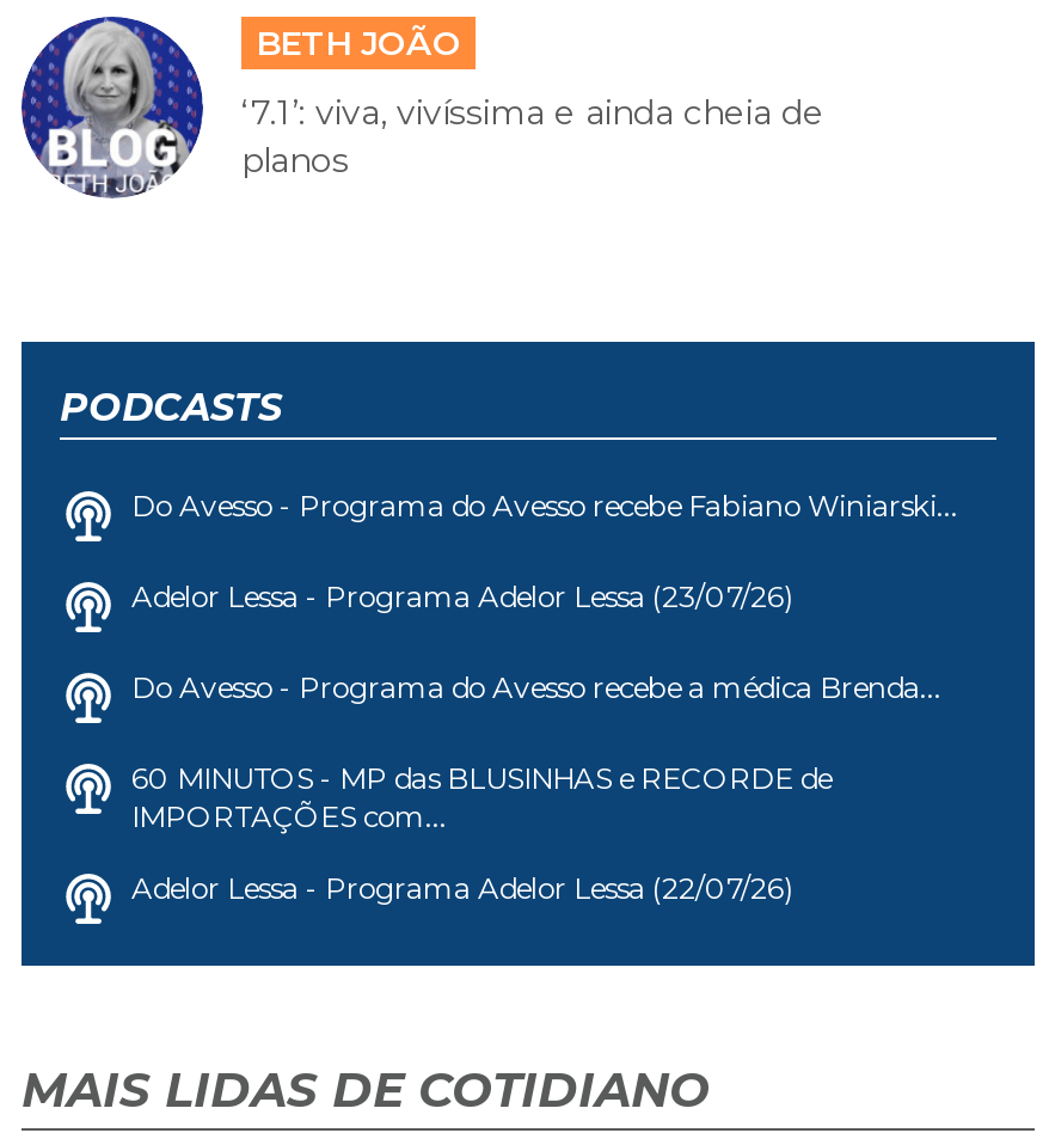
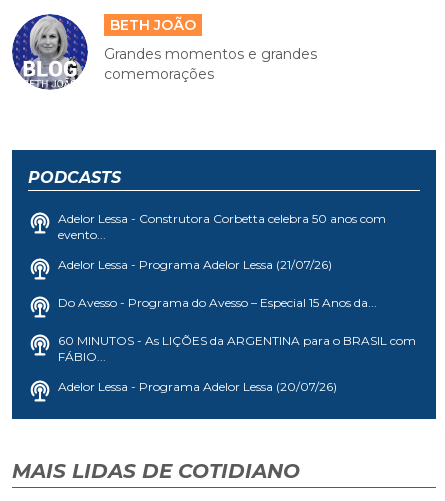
- ‘7.1’: viva, vivíssima e ainda cheia de
- planos
+ Grandes momentos e grandes
+ comemorações

- Do Avesso - Programa do Avesso recebe Fabiano Winiarski...
+ Adelor Lessa - Construtora Corbetta celebra 50 anos com
+ evento...

- Adelor Lessa - Programa Adelor Lessa (23/07/26)
+ Adelor Lessa - Programa Adelor Lessa (21/07/26)

- Do Avesso - Programa do Avesso recebe a médica Brenda...
+ Do Avesso - Programa do Avesso – Especial 15 Anos da...

- 60 MINUTOS - MP das BLUSINHAS e RECORDE de
- IMPORTAÇÕES com...
+ 60 MINUTOS - As LIÇÕES da ARGENTINA para o BRASIL com
+ FÁBIO...

- Adelor Lessa - Programa Adelor Lessa (22/07/26)
+ Adelor Lessa - Programa Adelor Lessa (20/07/26)
